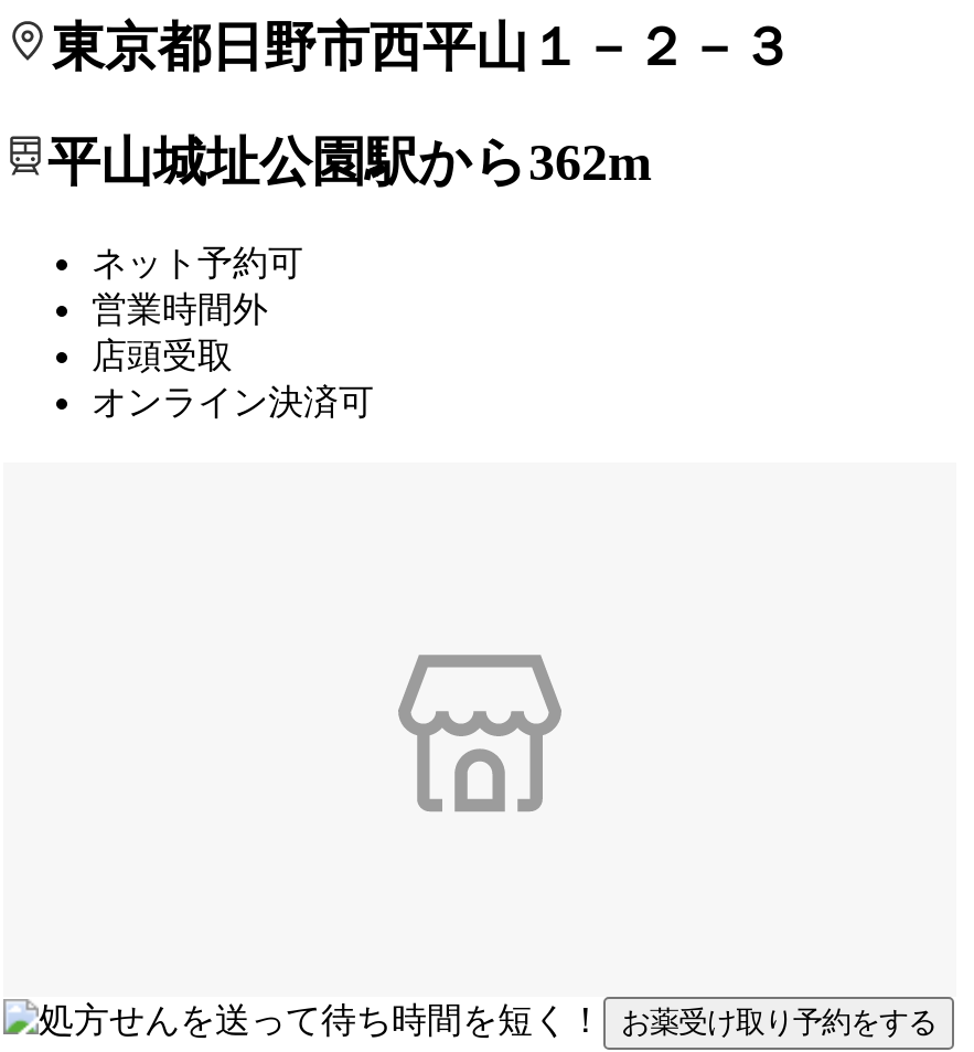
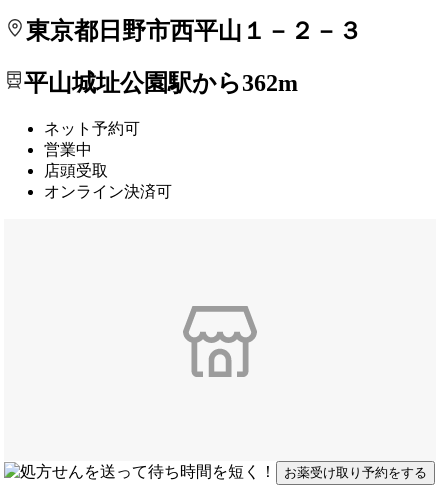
- 営業時間外
+ 営業中
